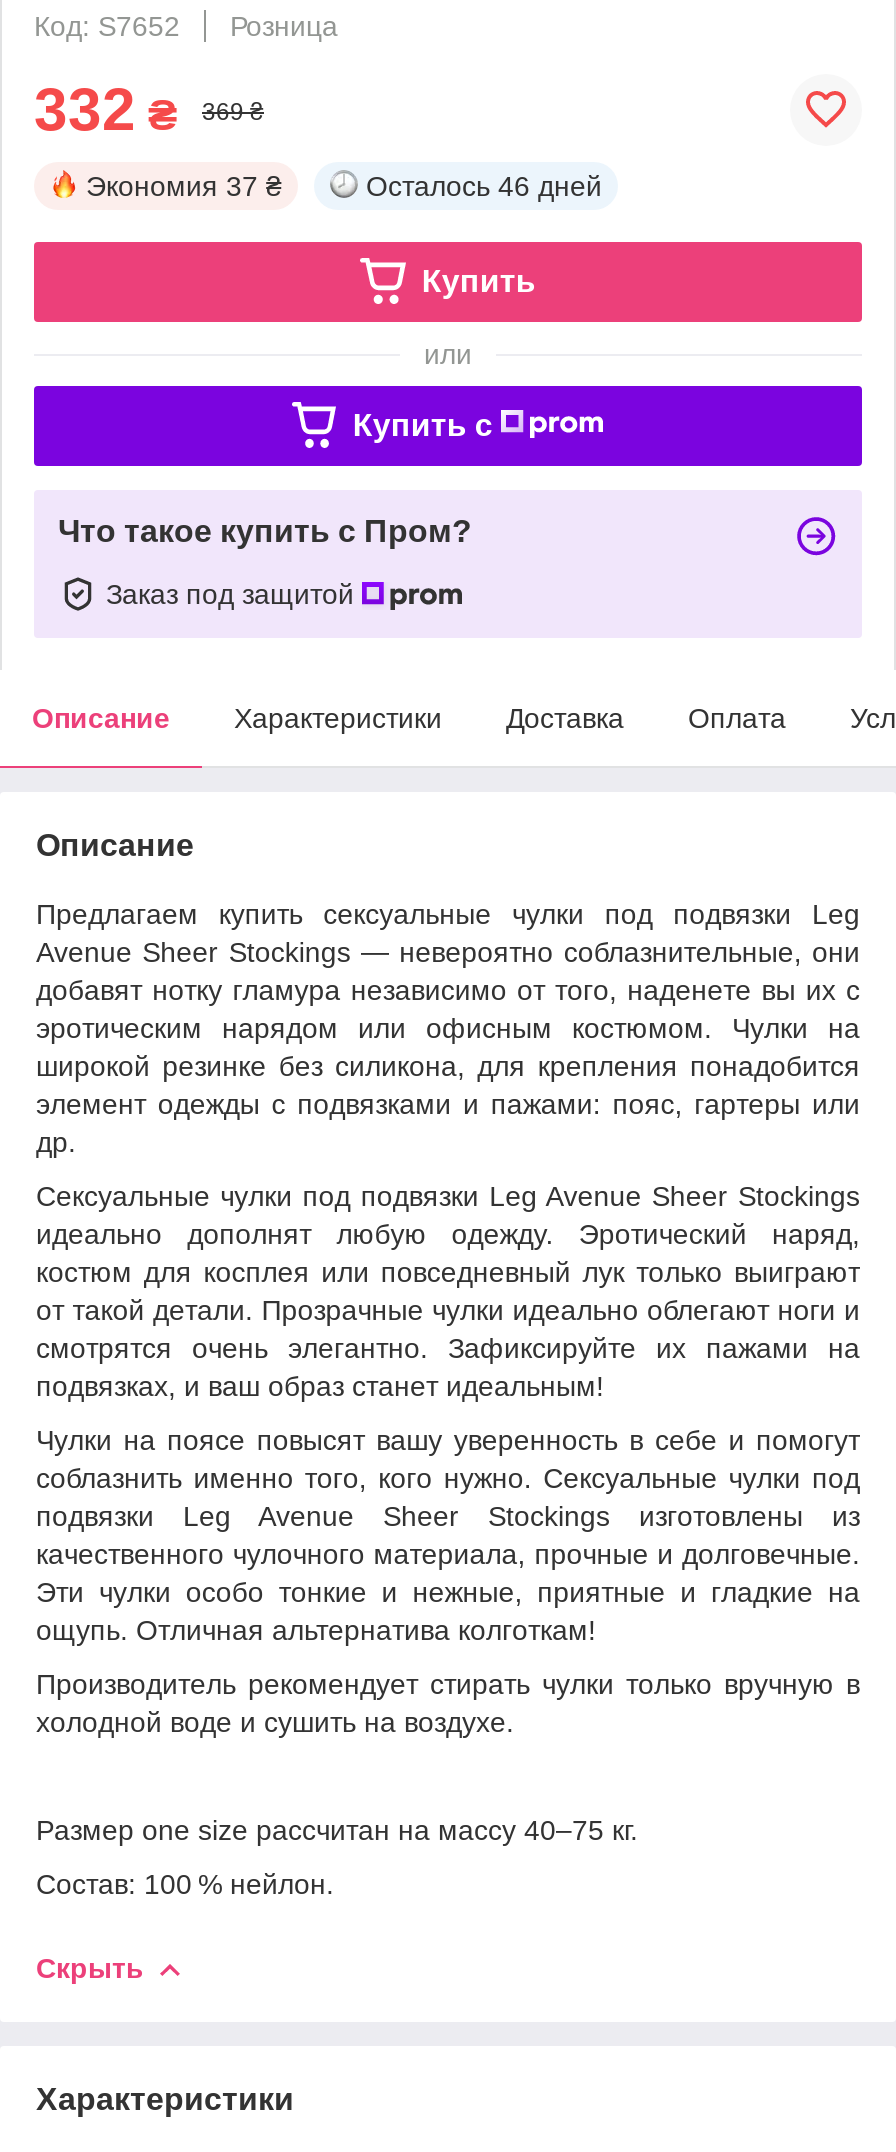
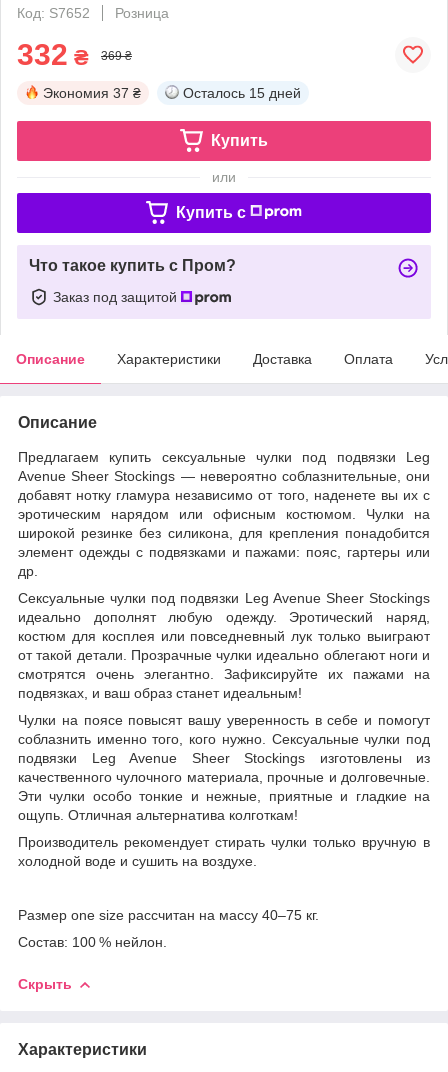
- Осталось 46 дней
+ Осталось 15 дней
